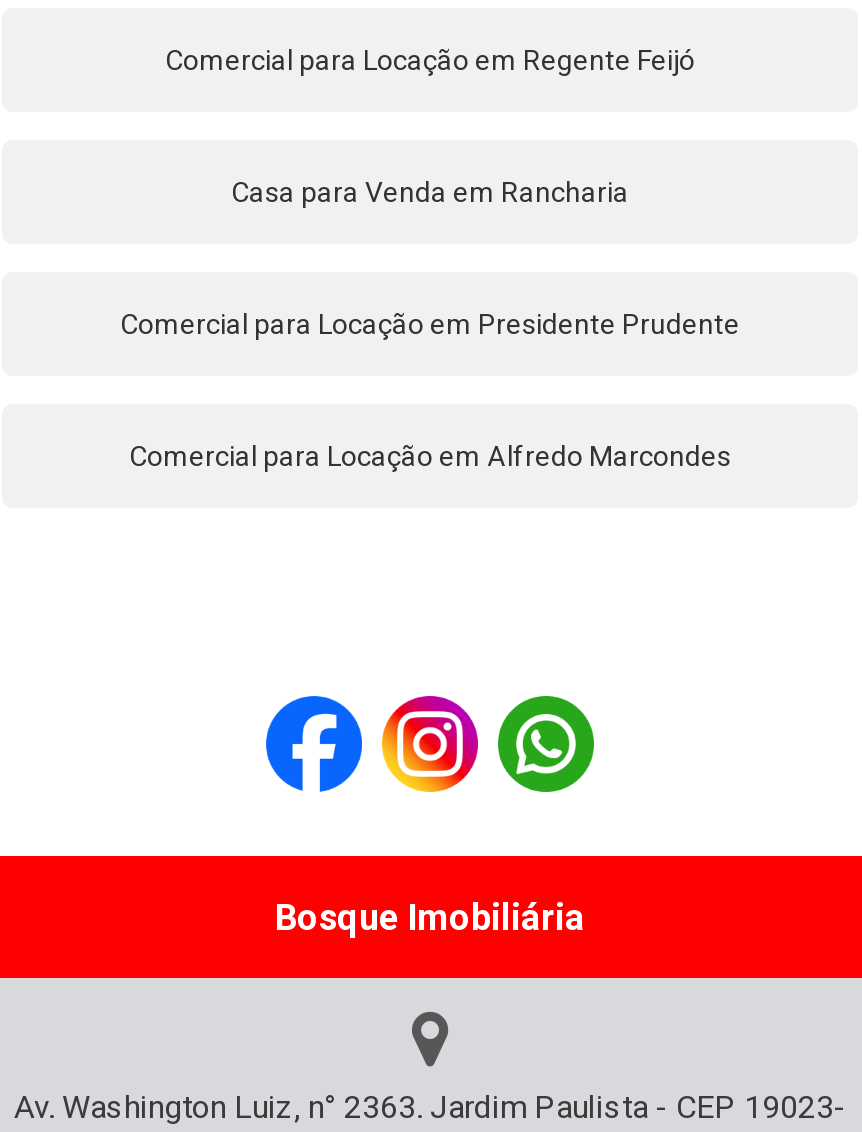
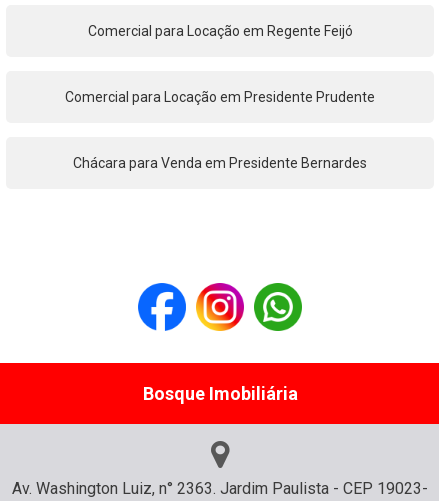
- Casa para Venda em Rancharia

- Comercial para Locação em Alfredo Marcondes
+ Chácara para Venda em Presidente Bernardes
